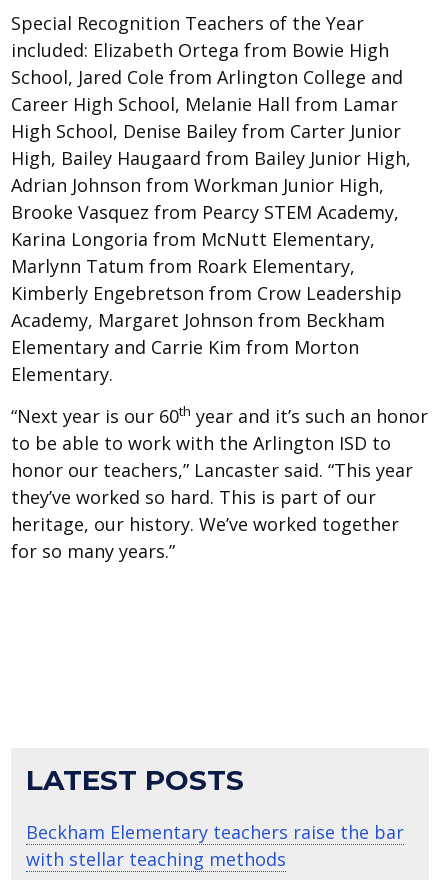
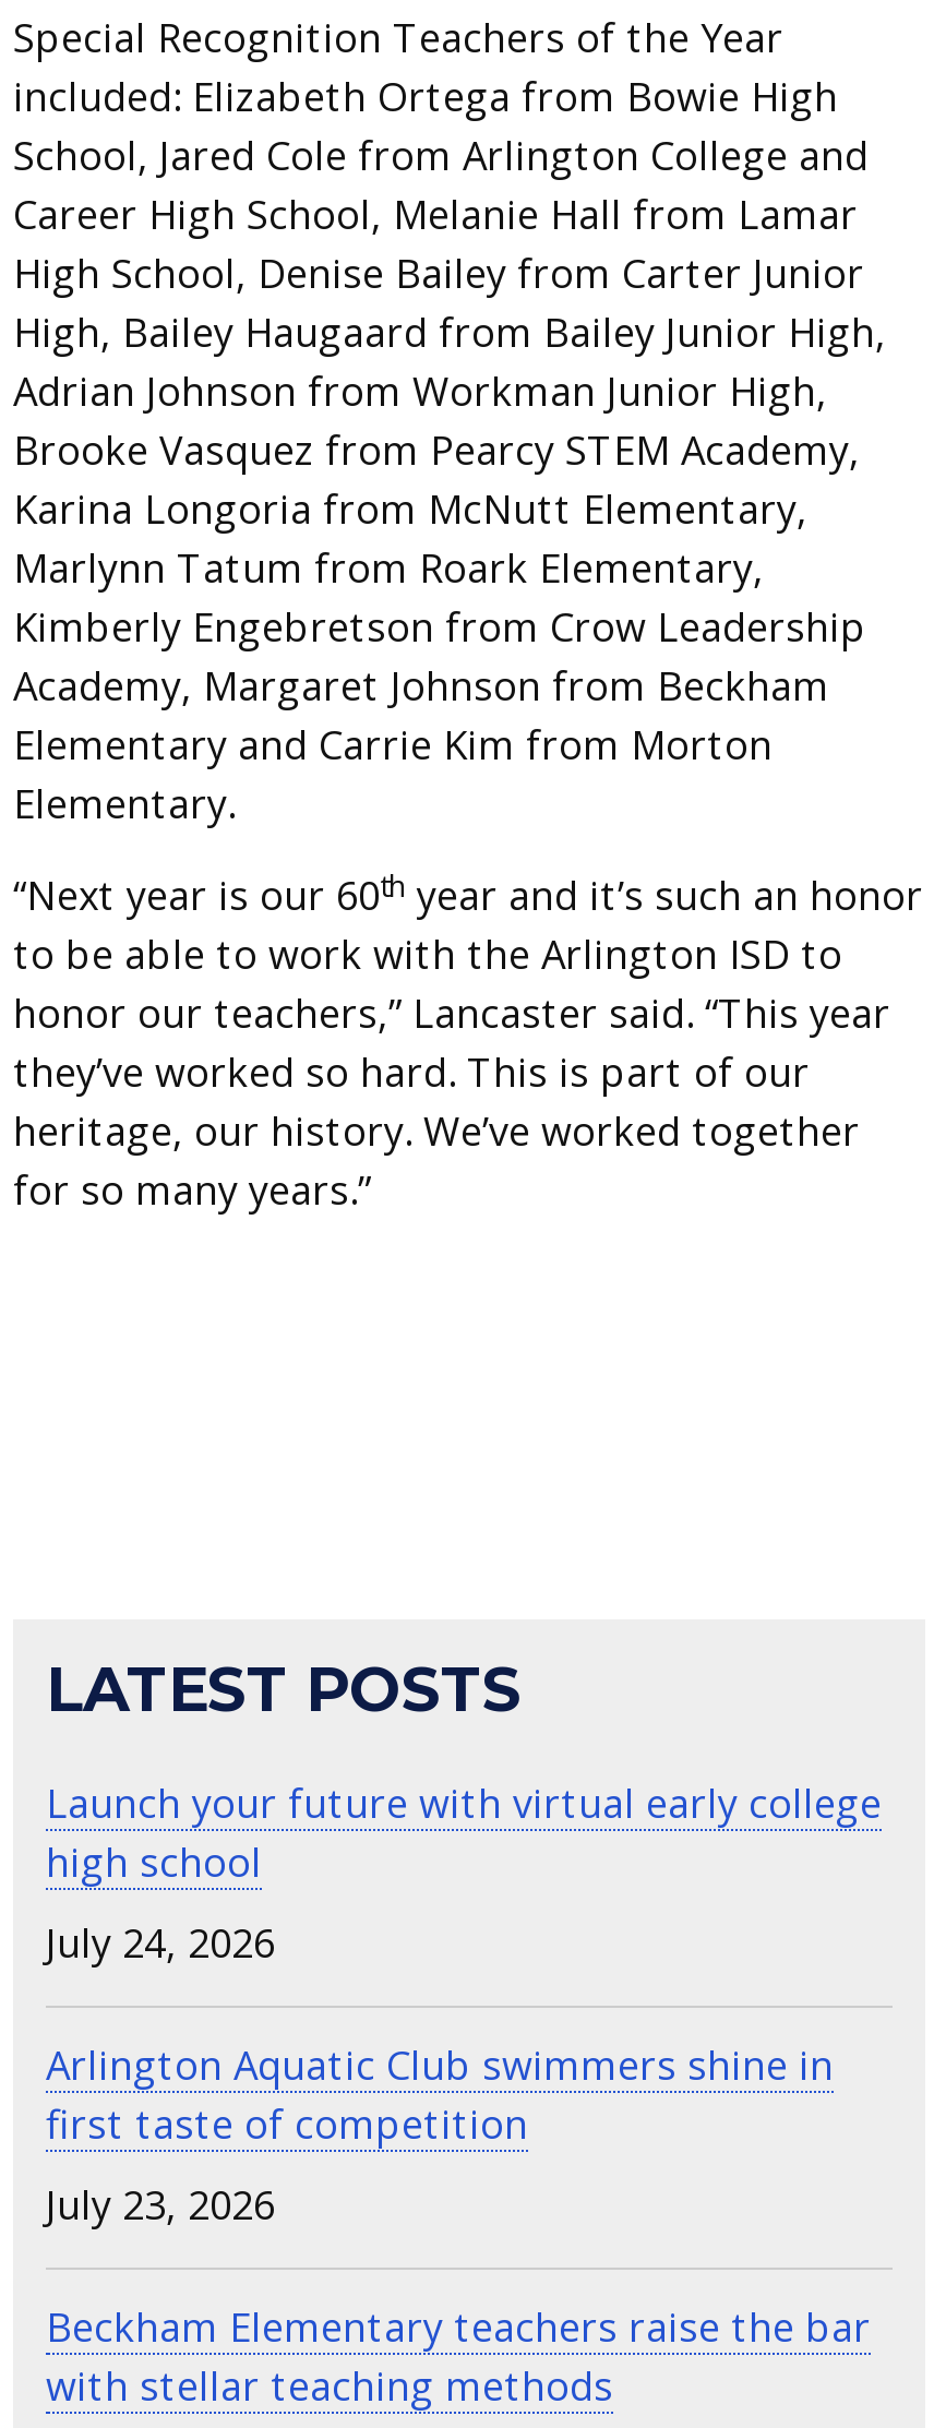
+ Launch your future with virtual early college
+ high school
+ July 24, 2026
+ Arlington Aquatic Club swimmers shine in
+ first taste of competition
+ July 23, 2026
